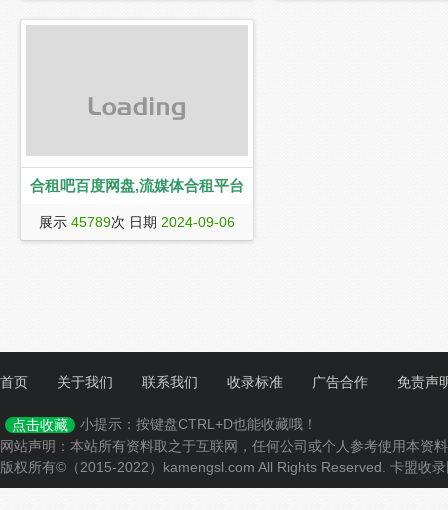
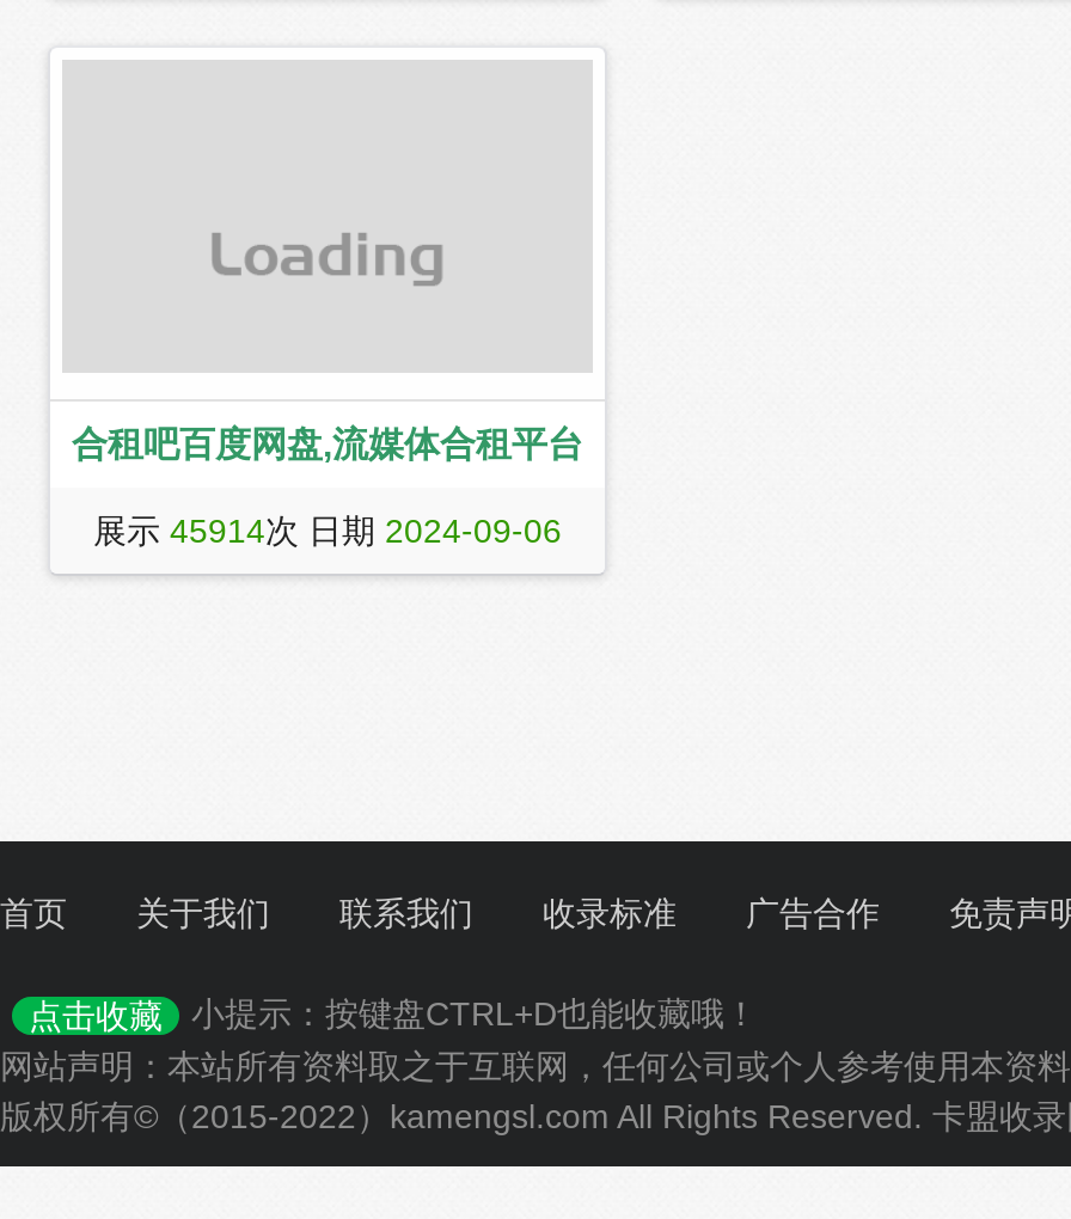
- 展示45789次 日期2024-09-06
+ 展示45914次 日期2024-09-06
